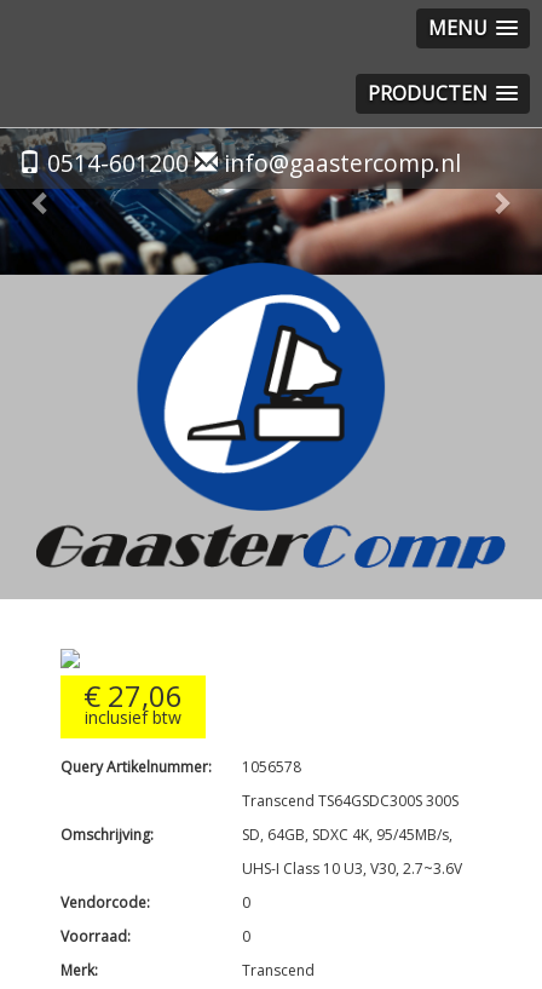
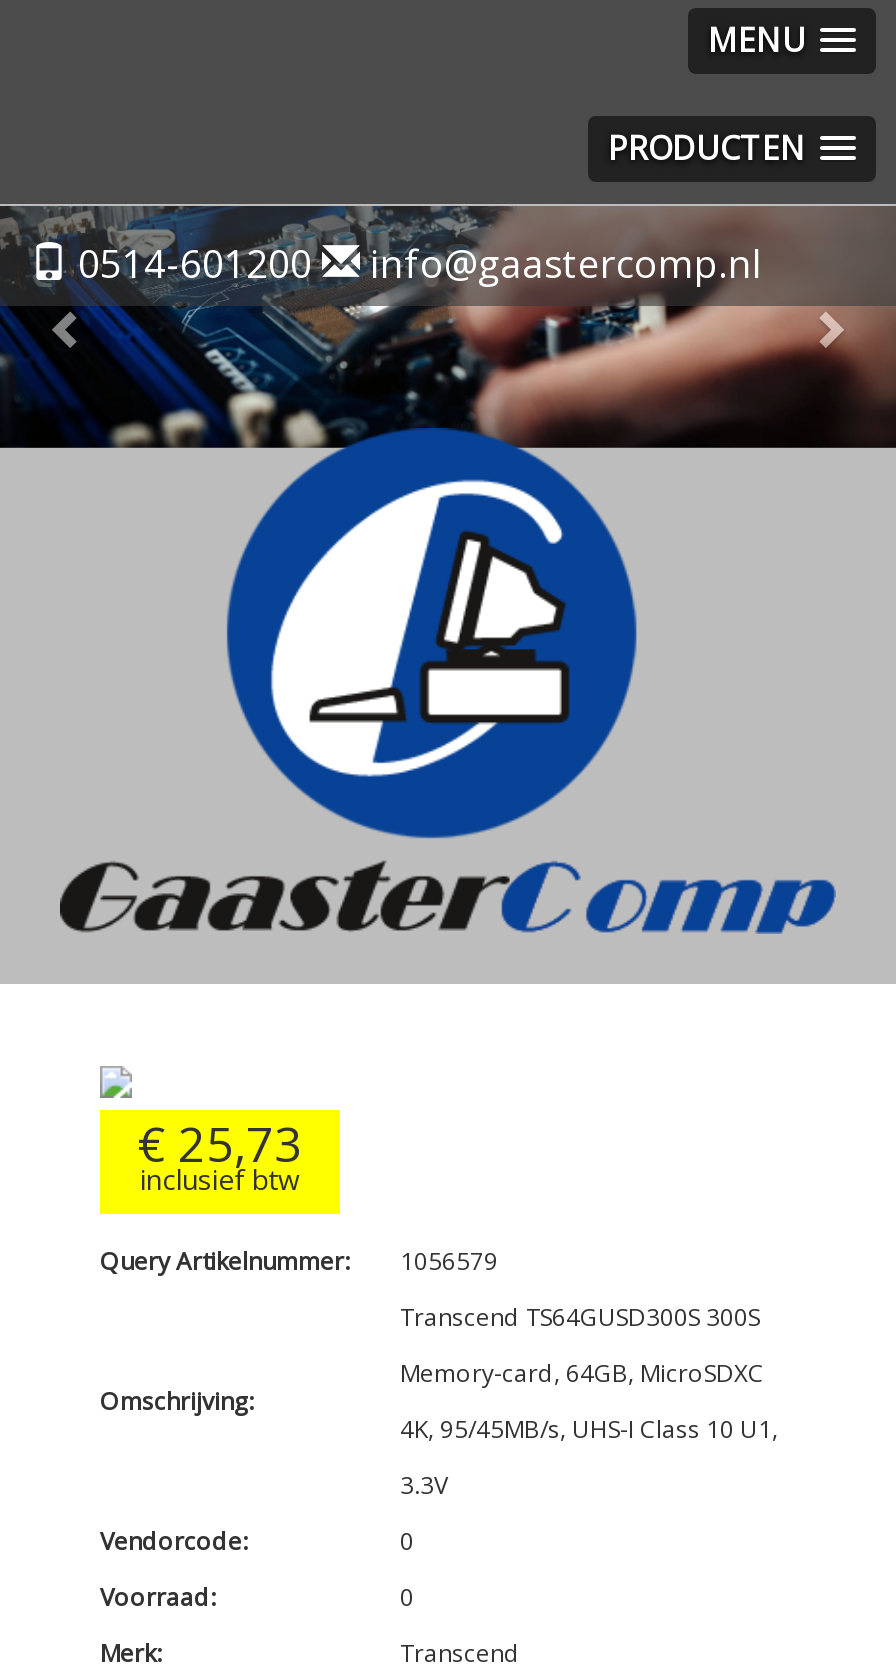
- € 27,06
+ € 25,73

- Query Artikelnummer: 1056578
+ Query Artikelnummer: 1056579

- Transcend TS64GSDC300S 300S
- SD, 64GB, SDXC 4K, 95/45MB/s,
- UHS-I Class 10 U3, V30, 2.7~3.6V
+ Transcend TS64GUSD300S 300S
+ Memory-card, 64GB, MicroSDXC
+ 4K, 95/45MB/s, UHS-I Class 10 U1,
+ 3.3V
